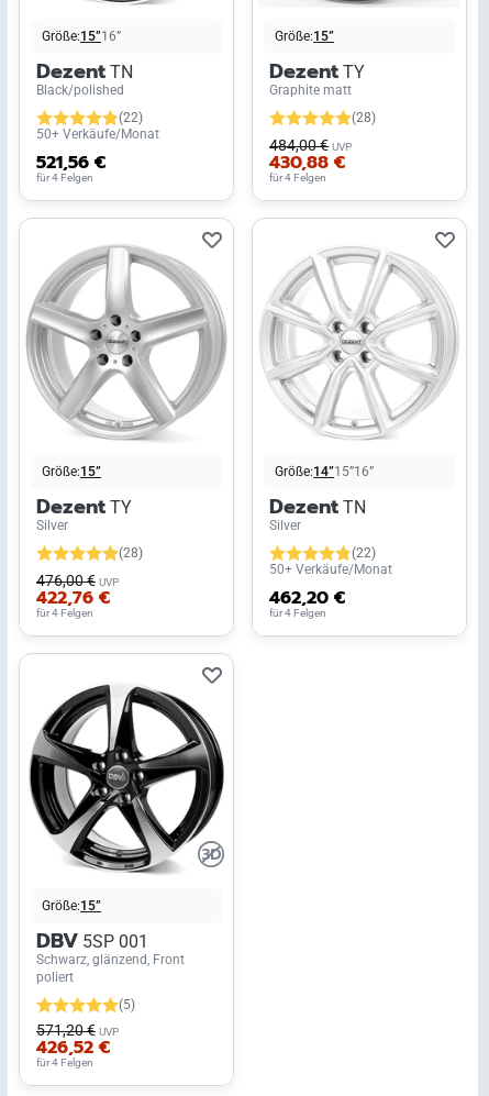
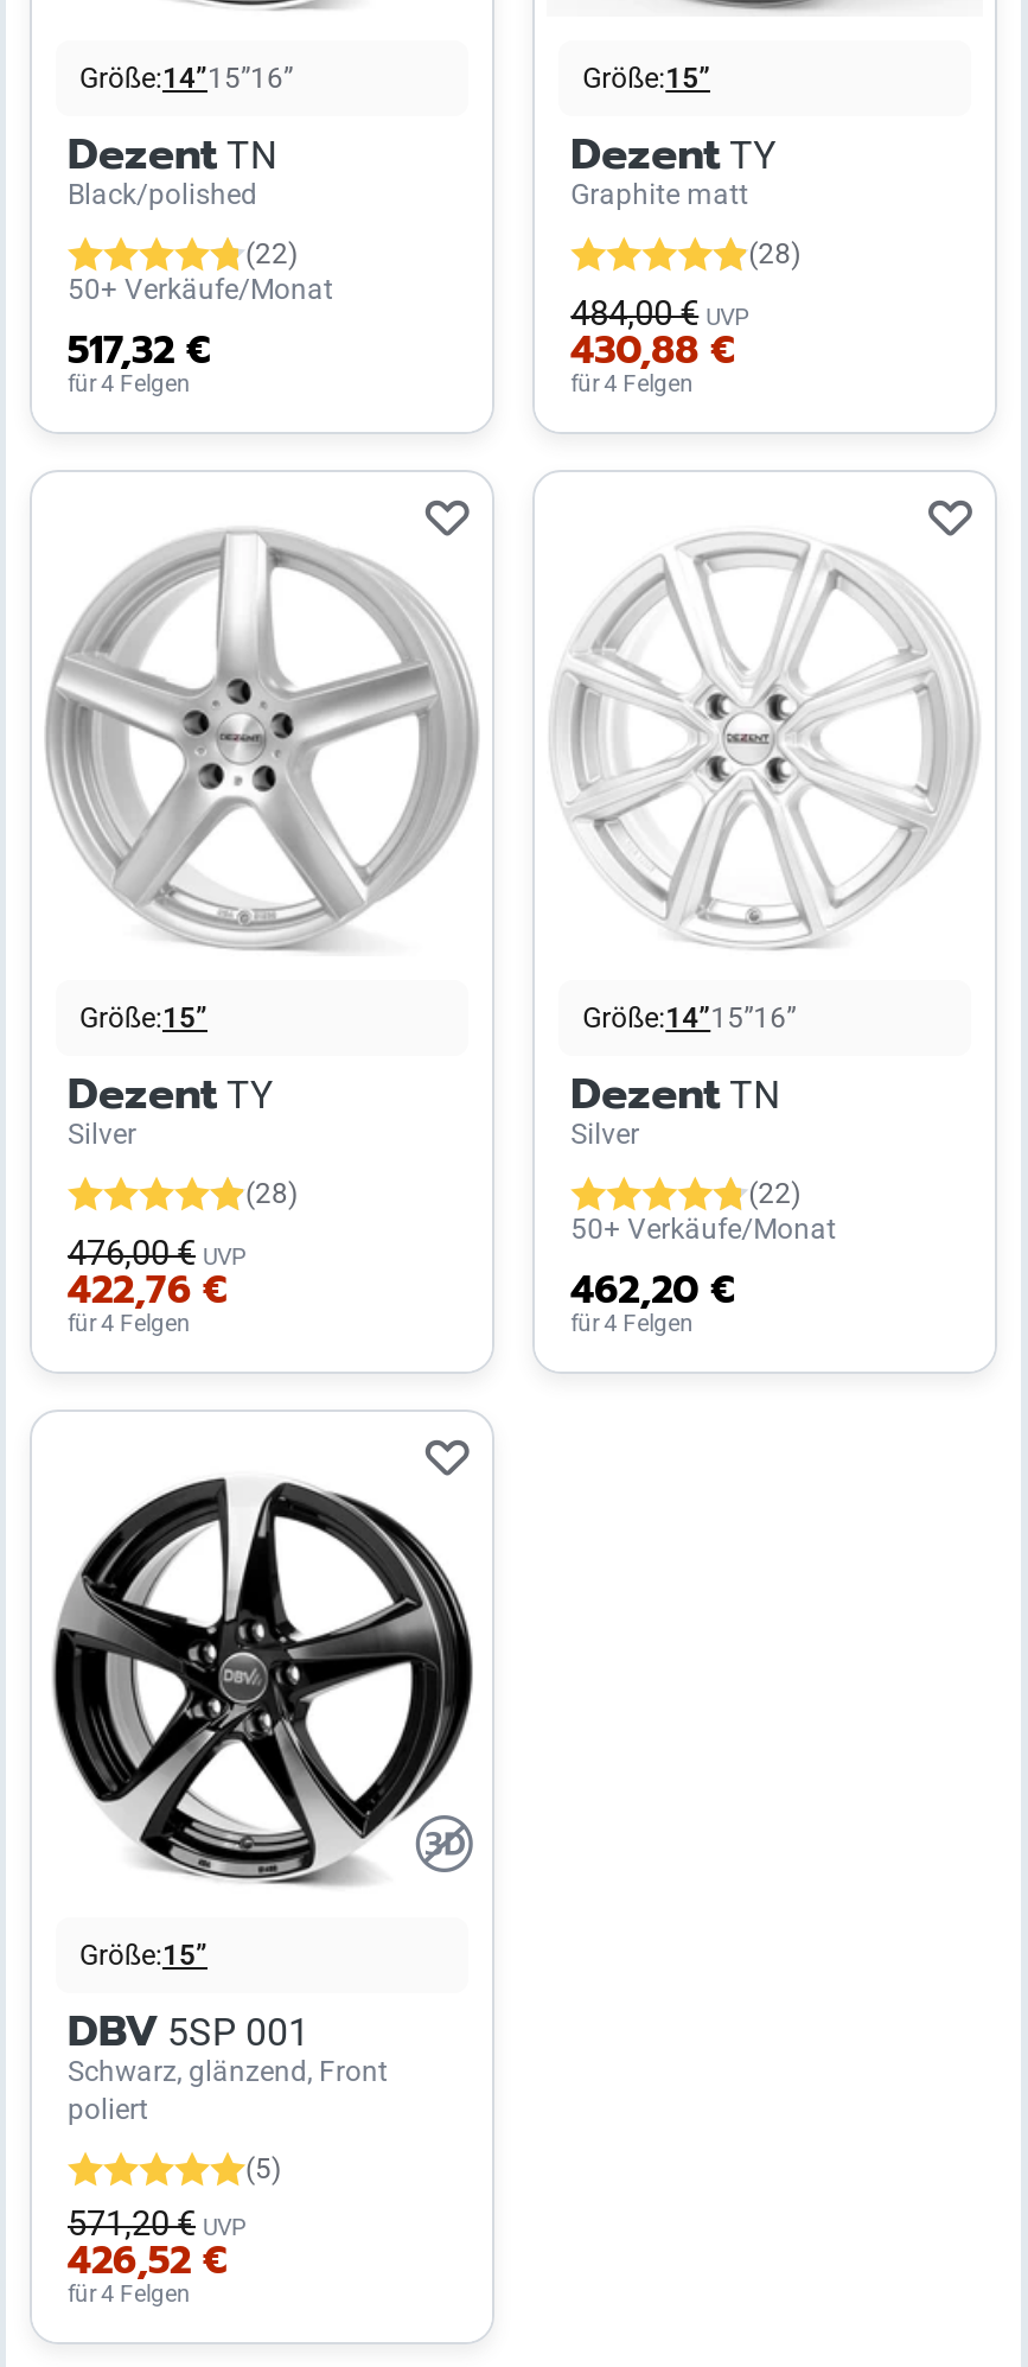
- Größe:15”16”
+ Größe:14”15”16”

- 521,56 €
+ 517,32 €
